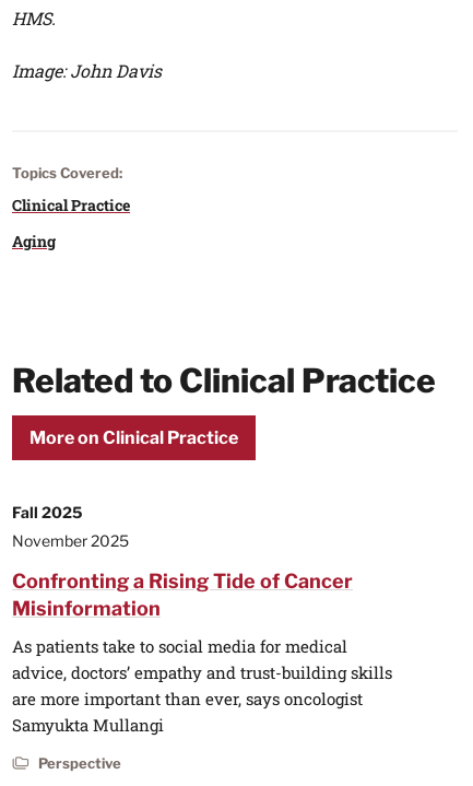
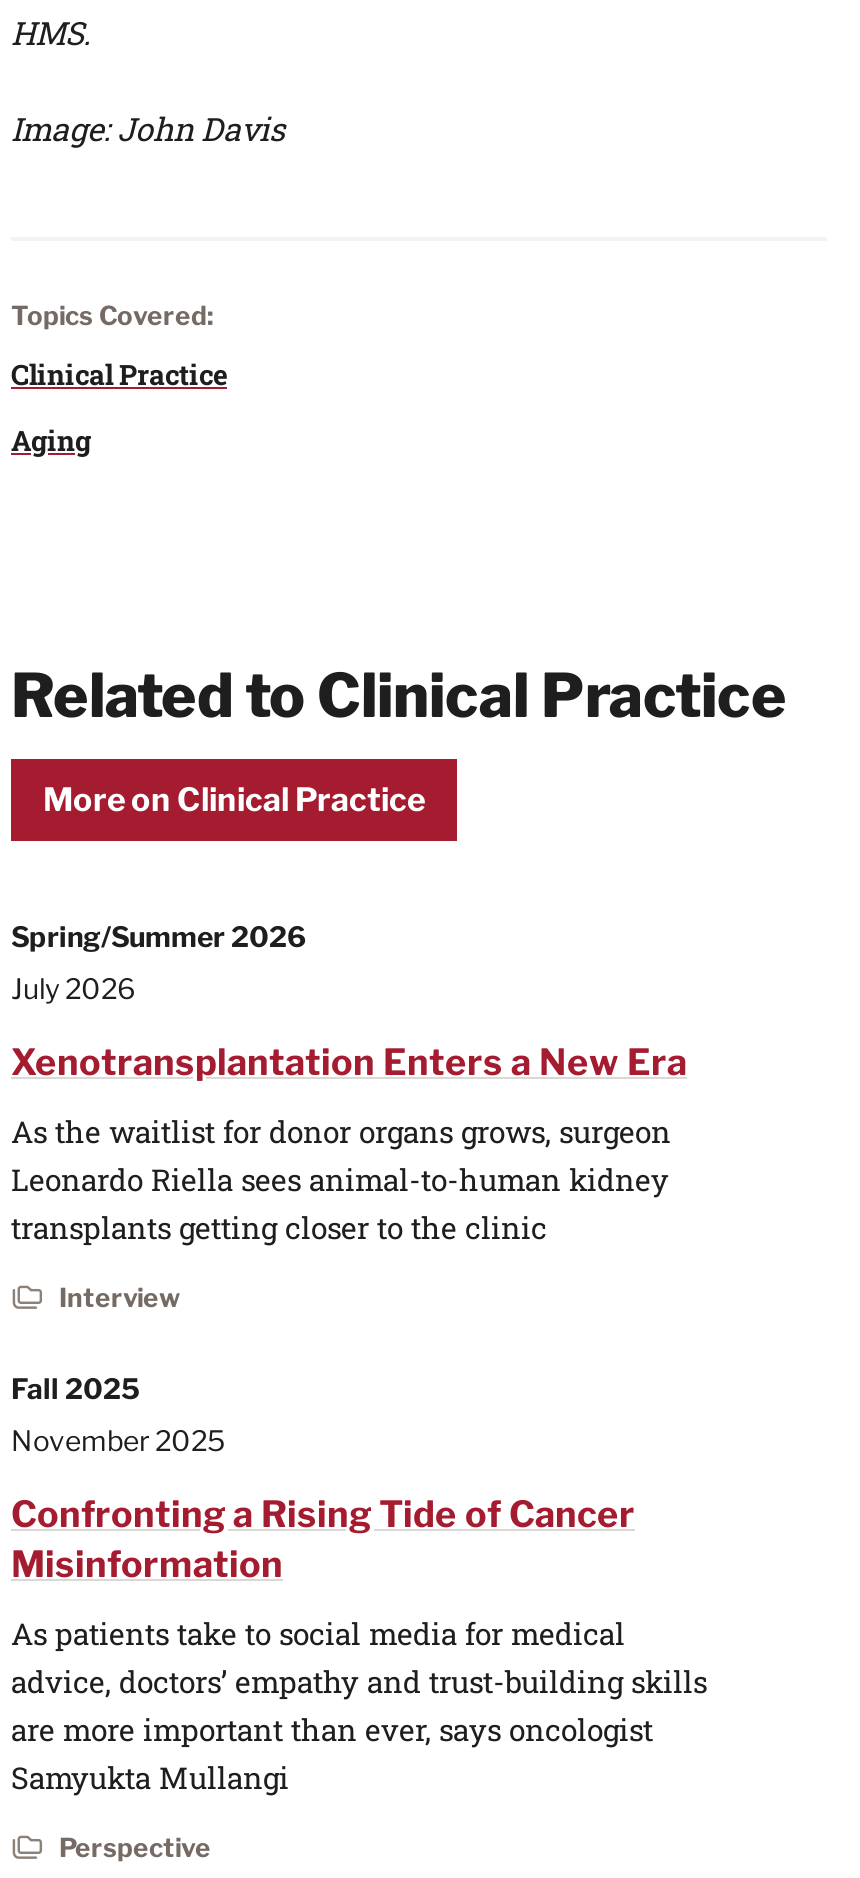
+ Spring/Summer 2026
+ July 2026
+ Xenotransplantation Enters a New Era
+ As the waitlist for donor organs grows, surgeon
+ Leonardo Riella sees animal-to-human kidney
+ transplants getting closer to the clinic
+ Interview
